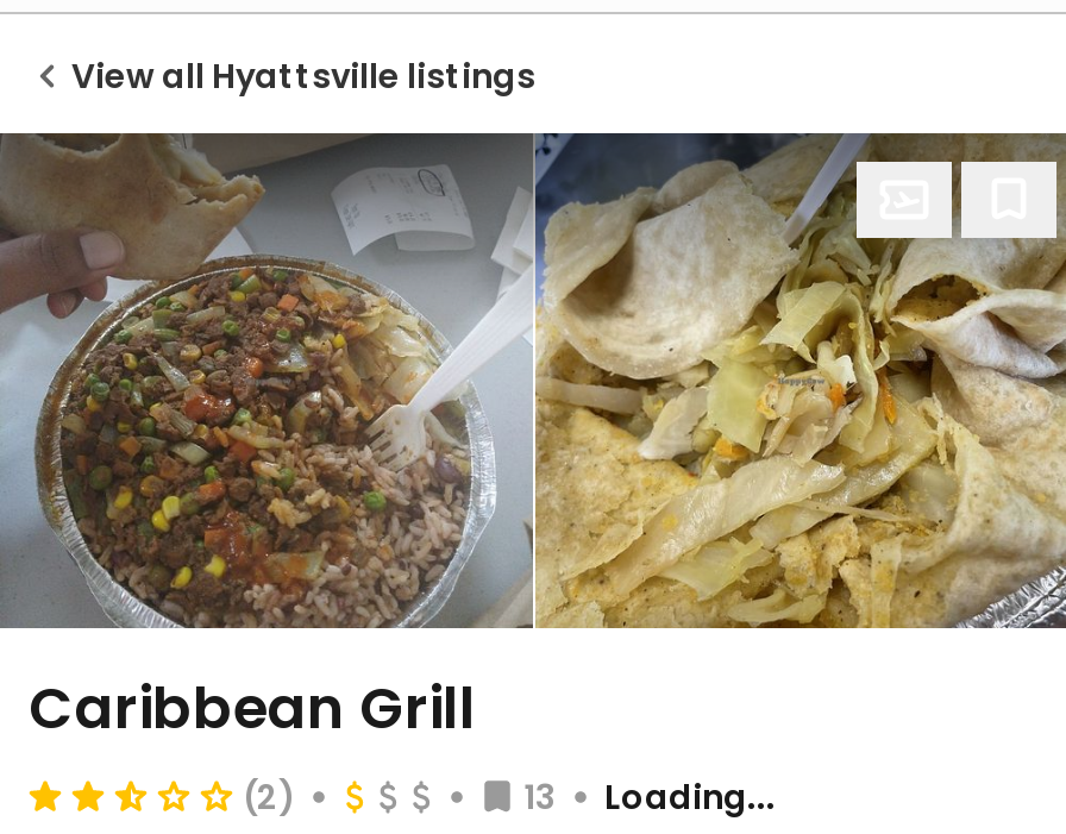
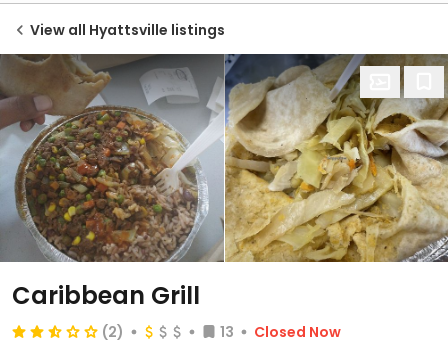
- Loading...
+ Closed Now
